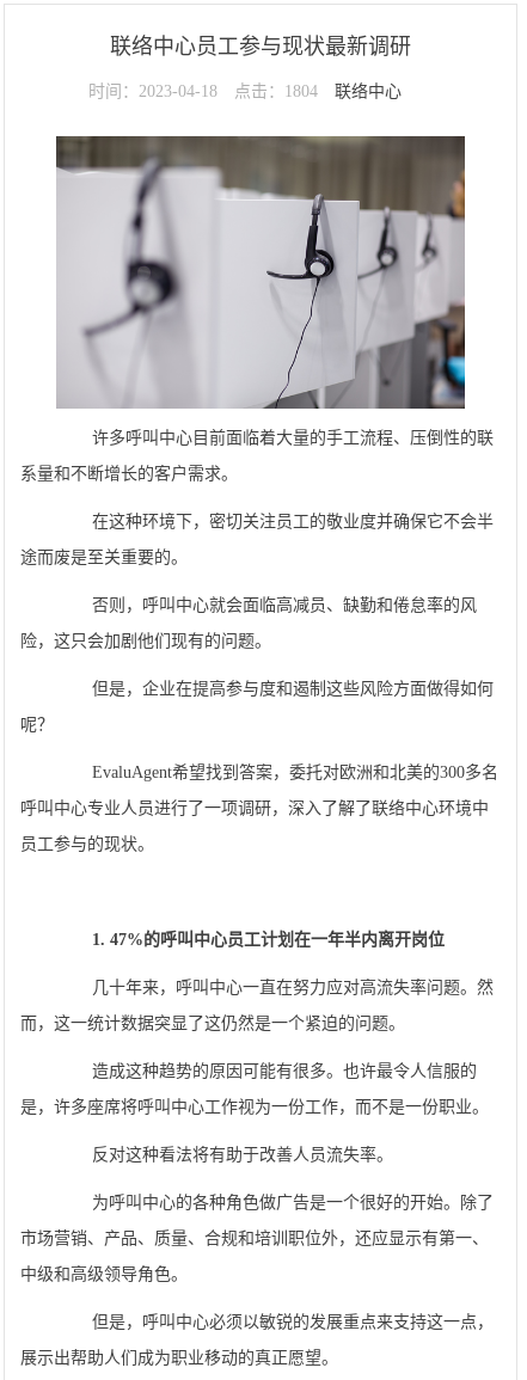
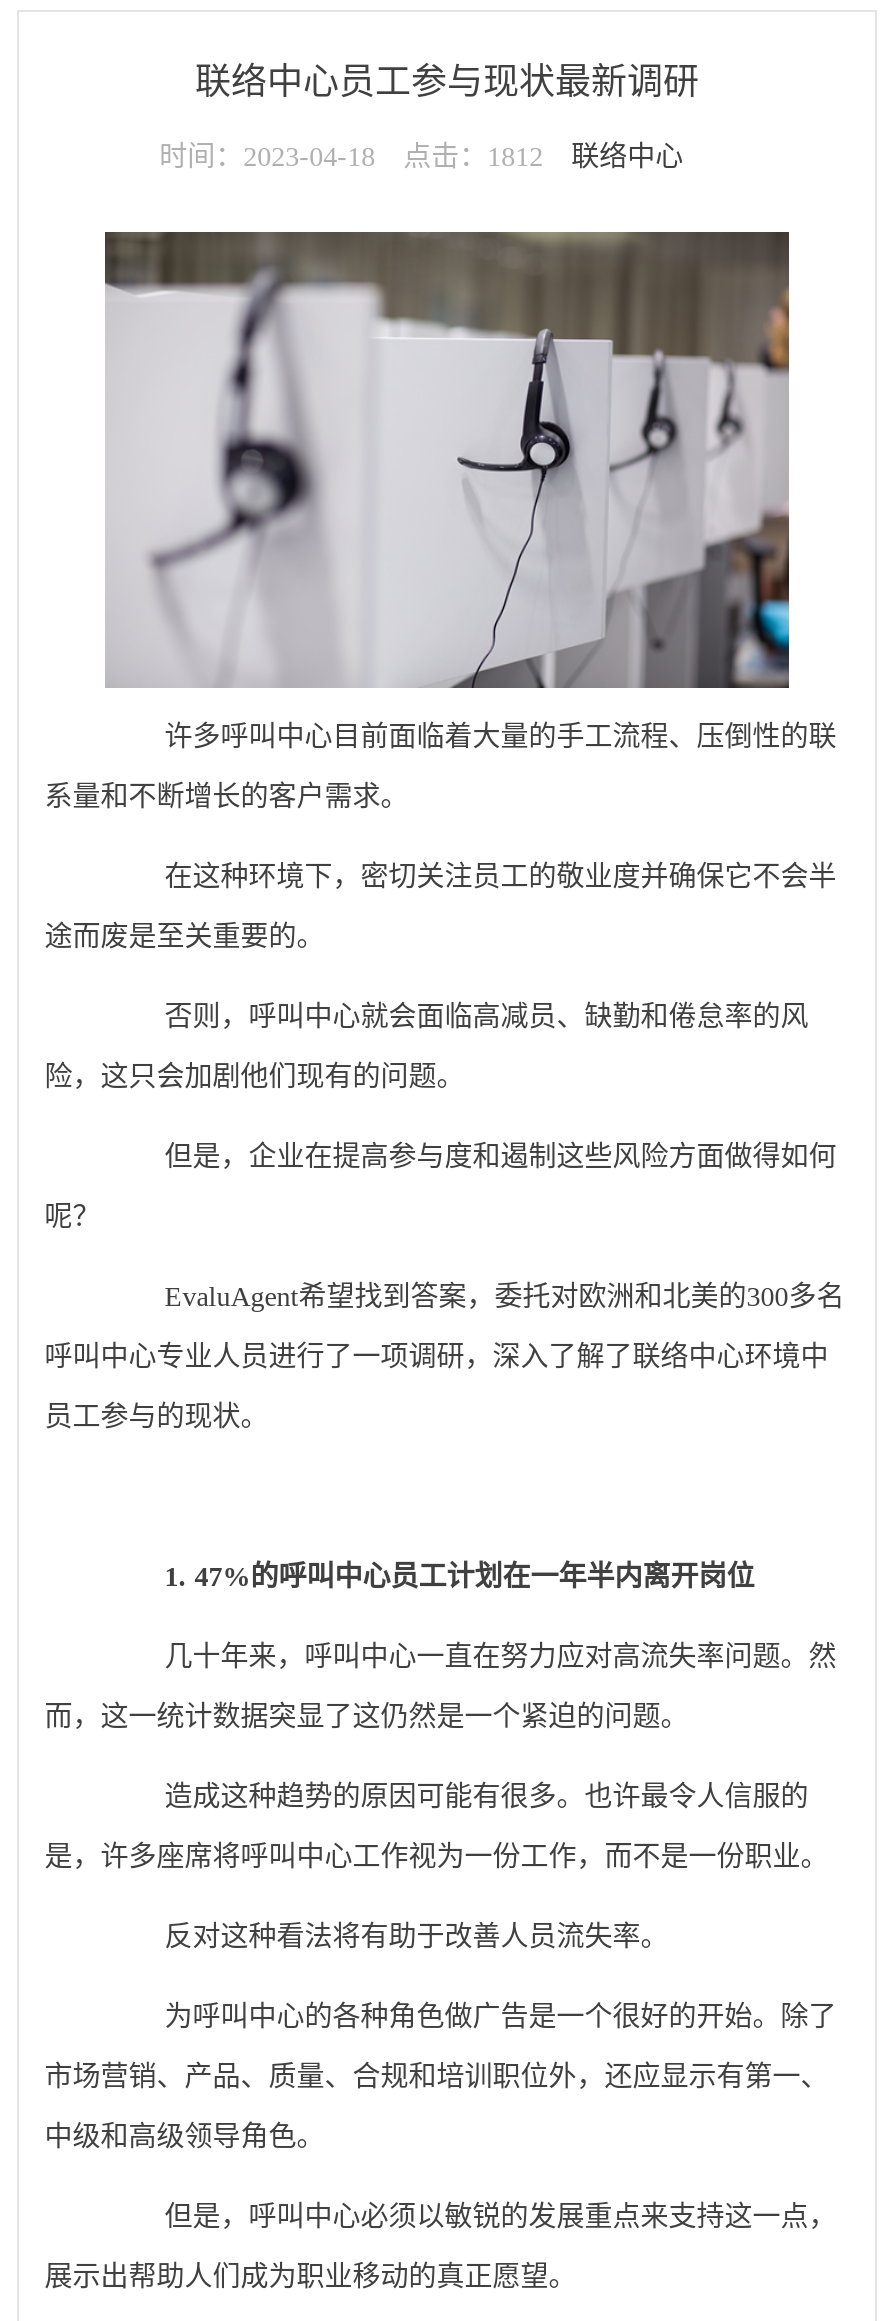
- 时间：2023-04-18 点击：1804 联络中心
+ 时间：2023-04-18 点击：1812 联络中心
